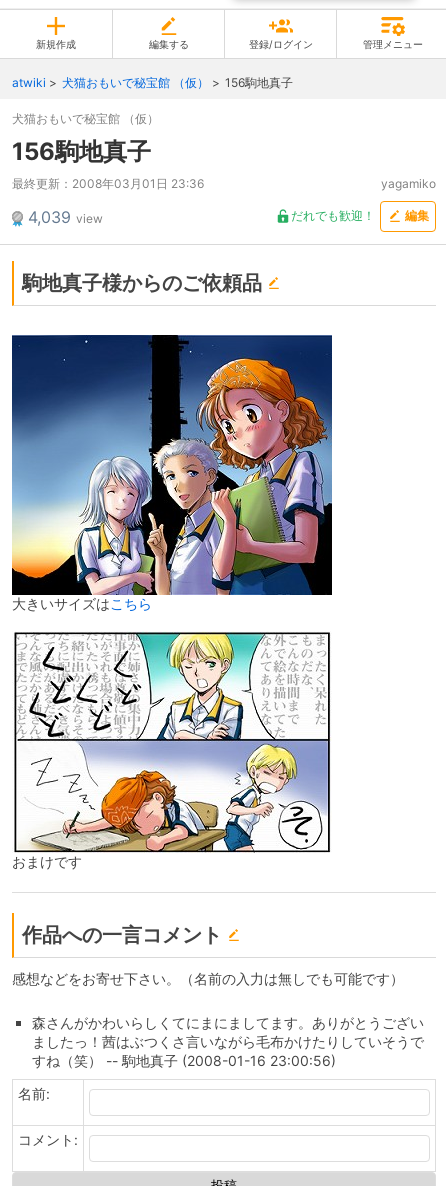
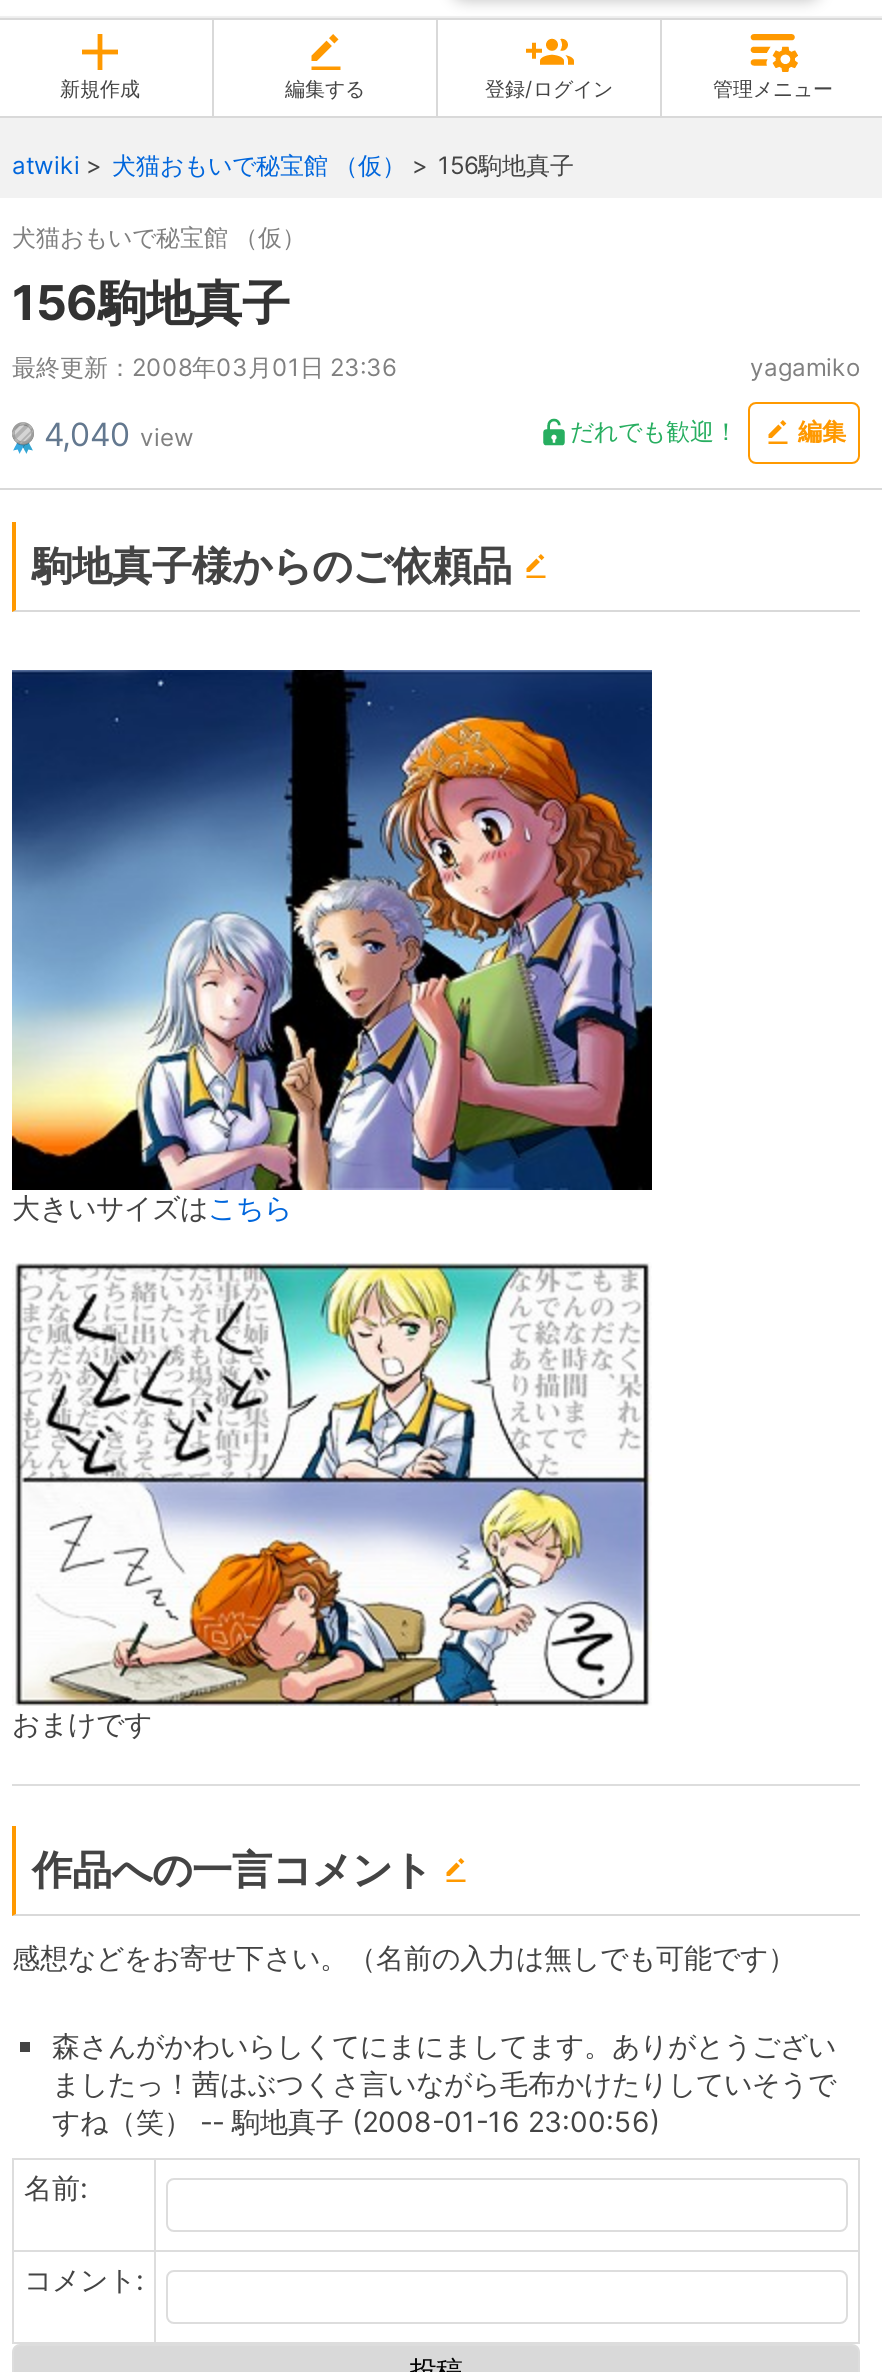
- 4,039 view
+ 4,040 view
